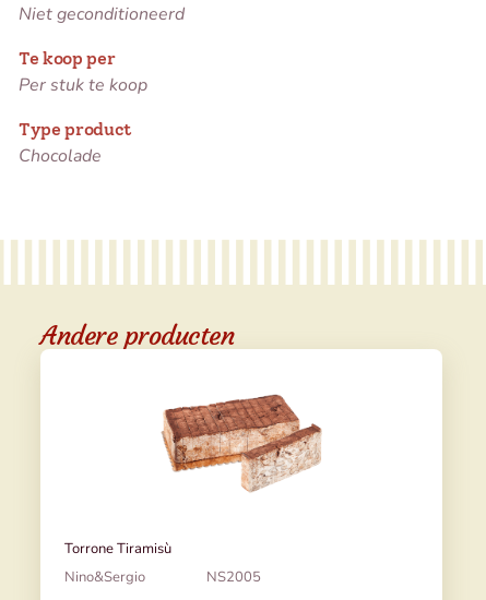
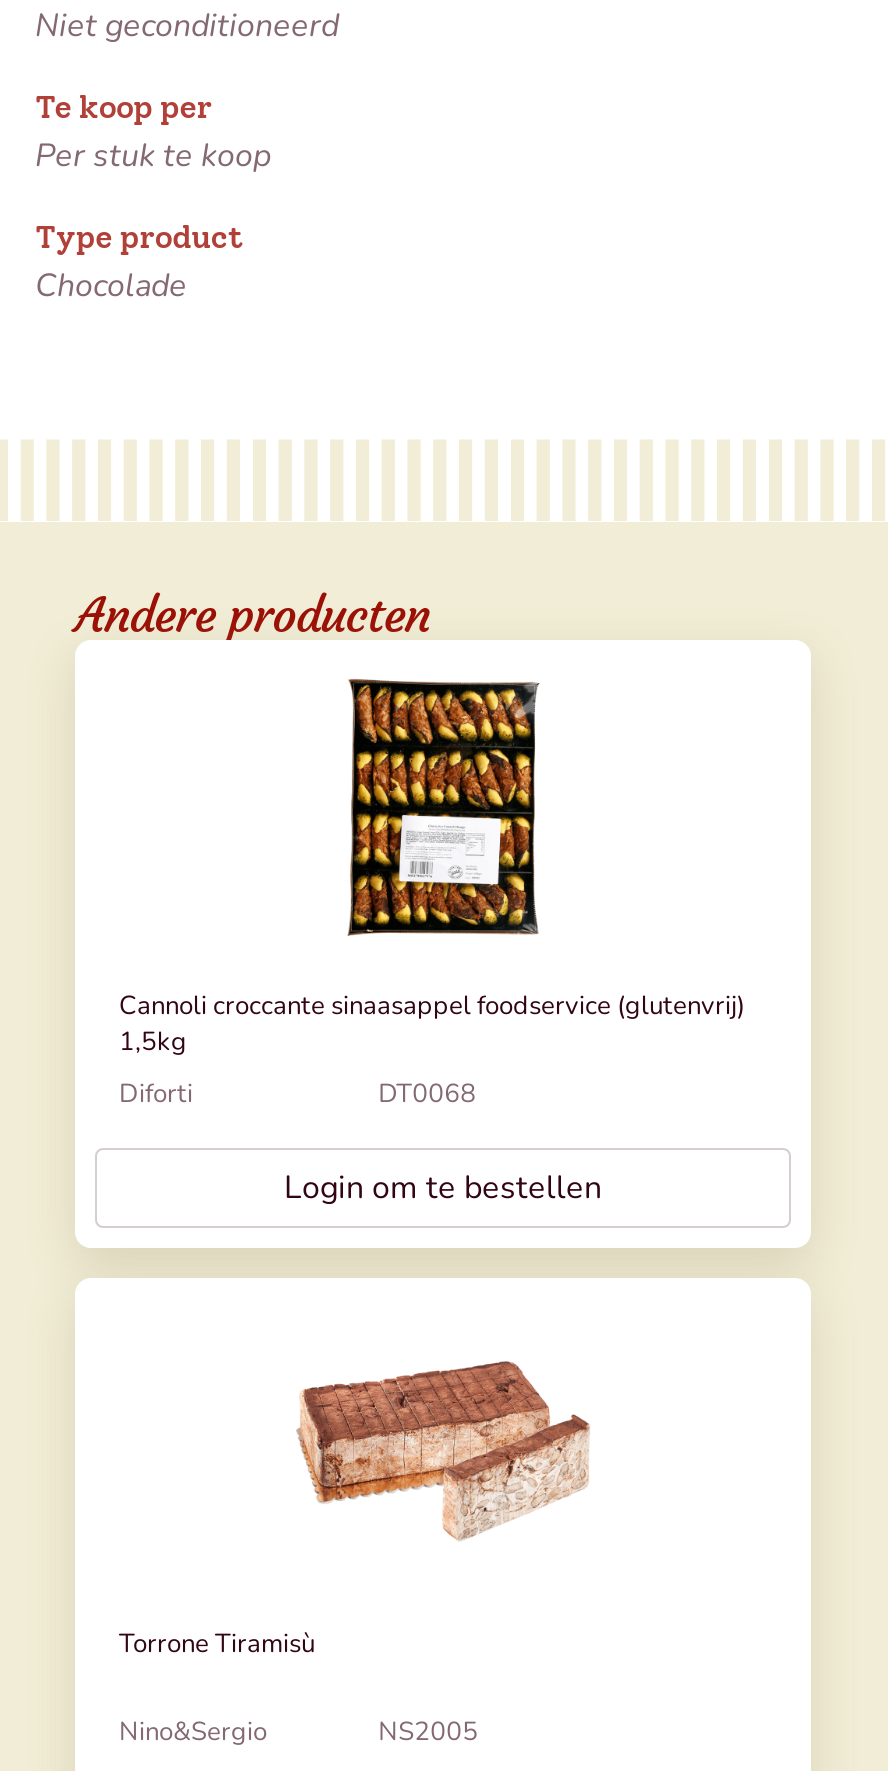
+ [image]
+ Cannoli croccante sinaasappel foodservice (glutenvrij)
+ 1,5kg
+ Diforti
+ DT0068
+ Login om te bestellen
